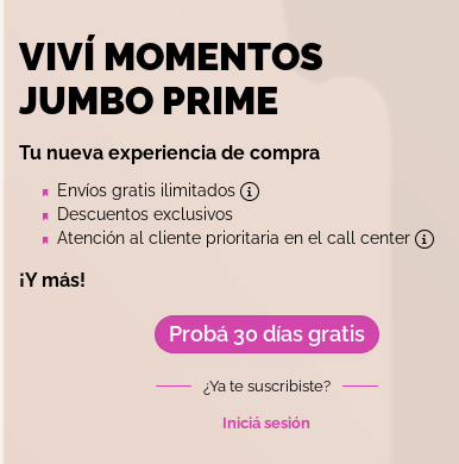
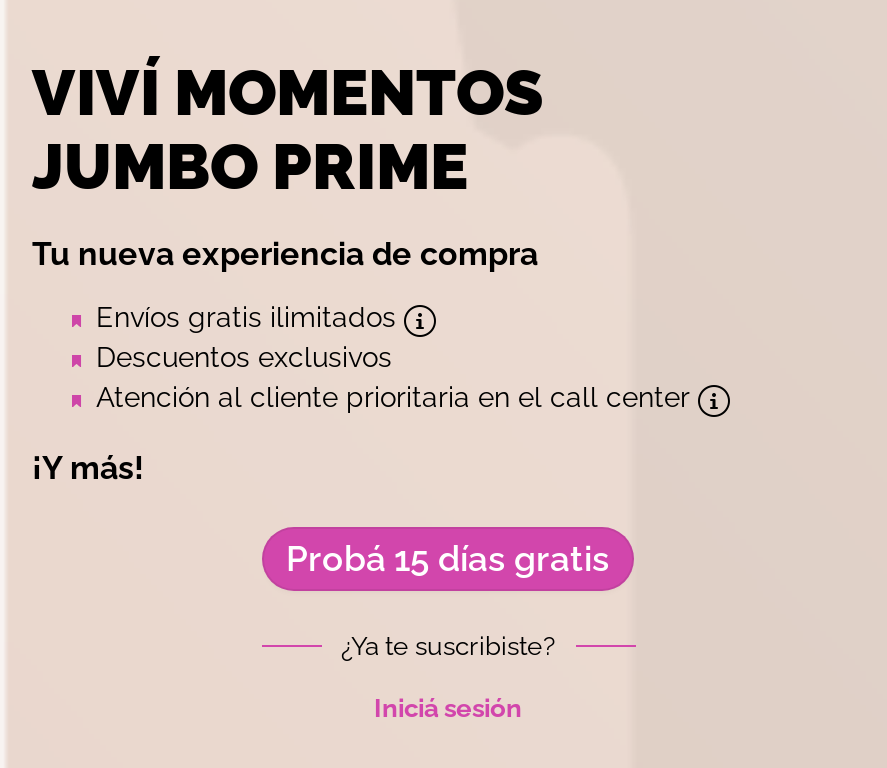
- Probá 30 días gratis
+ Probá 15 días gratis
